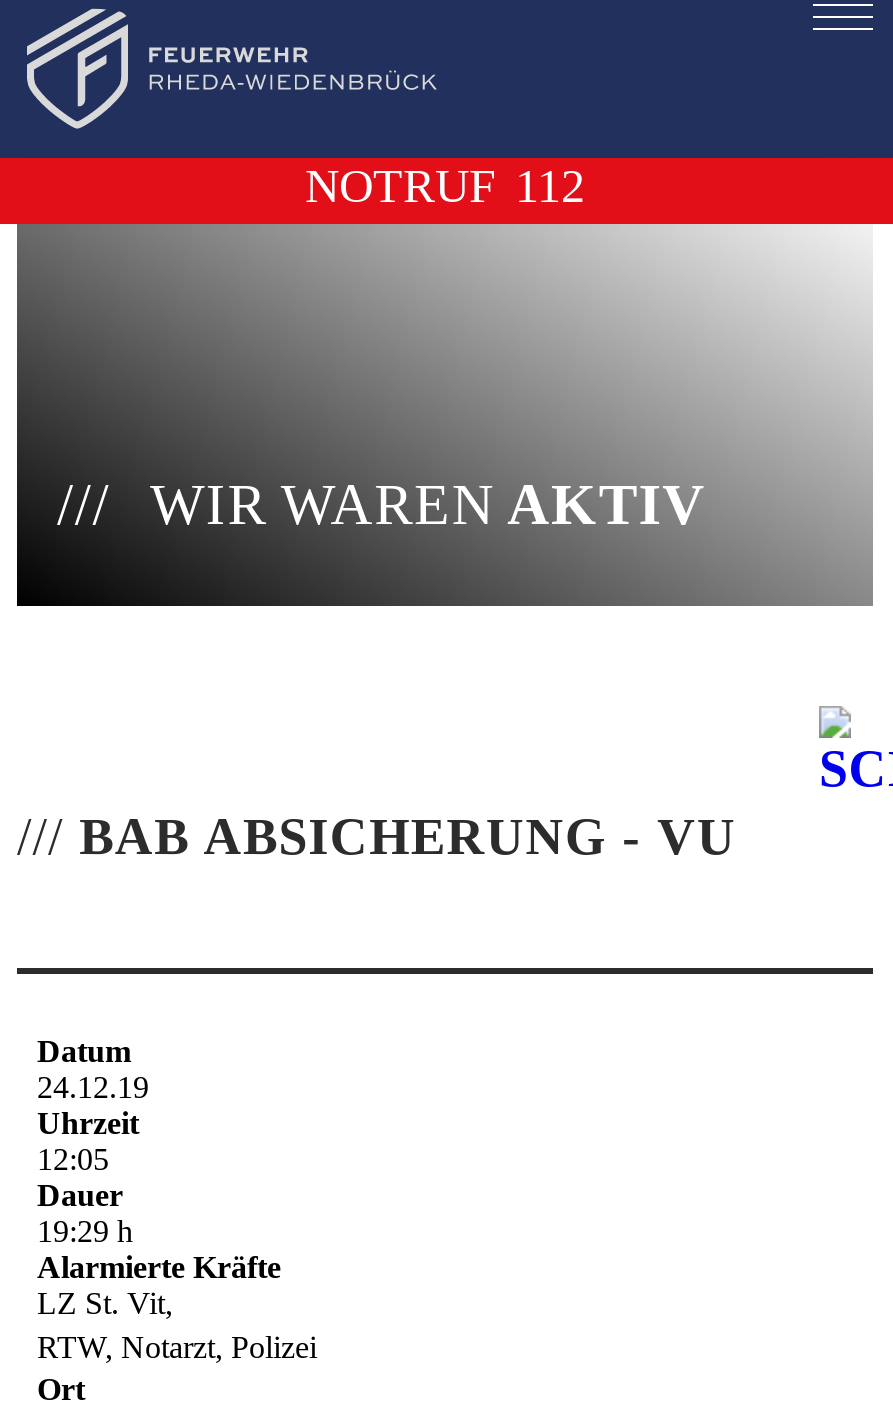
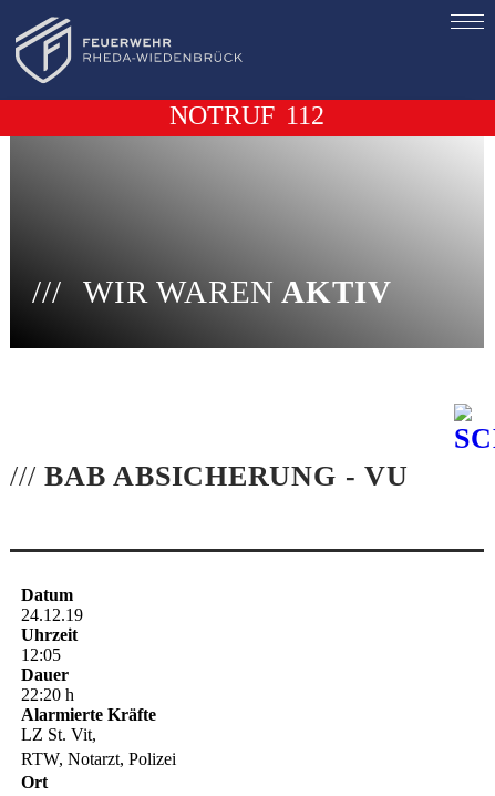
- 19:29 h
+ 22:20 h
